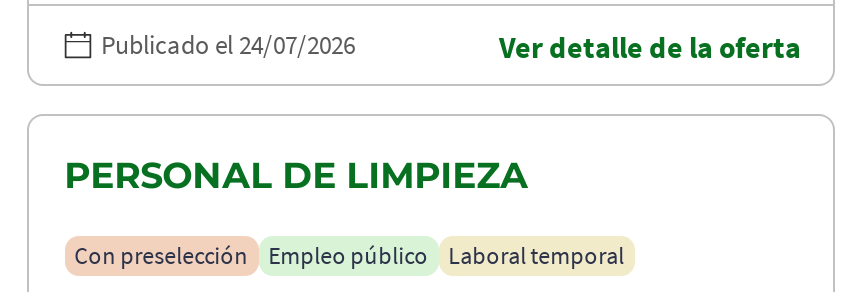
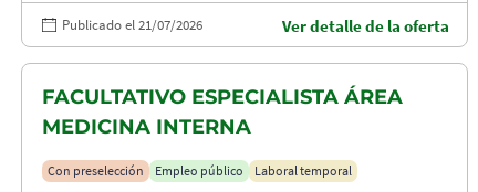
- Publicado el 24/07/2026
+ Publicado el 21/07/2026

- PERSONAL DE LIMPIEZA
+ FACULTATIVO ESPECIALISTA ÁREA
+ MEDICINA INTERNA
